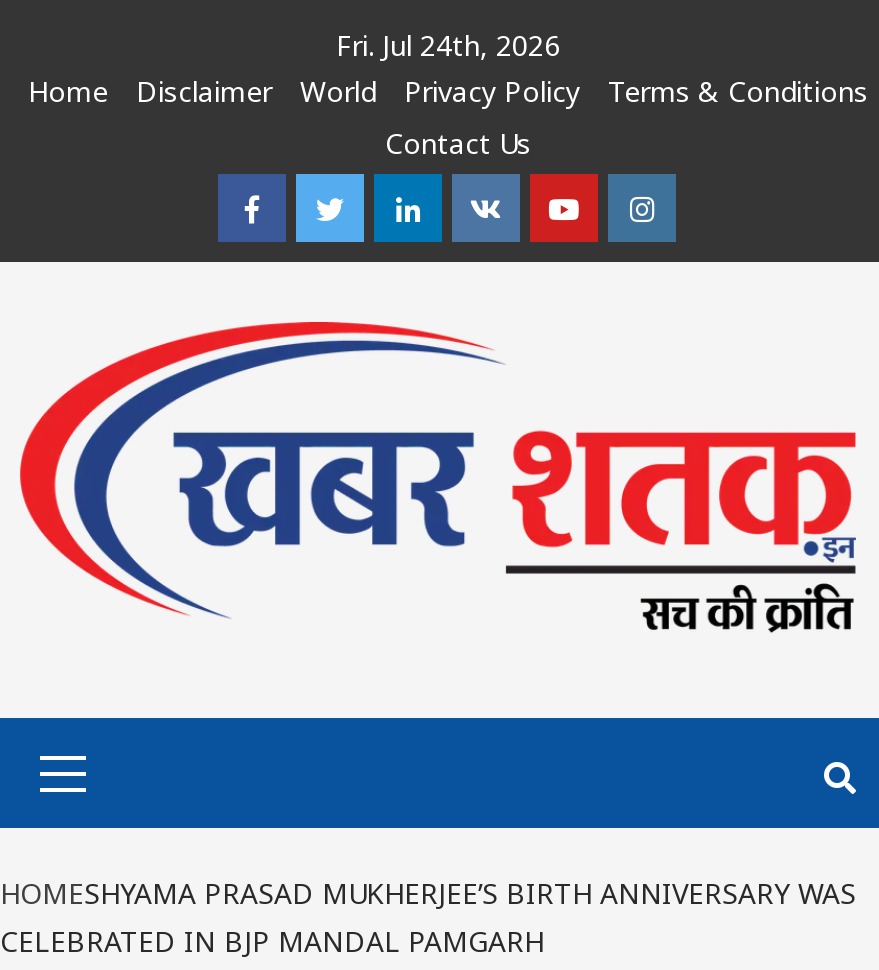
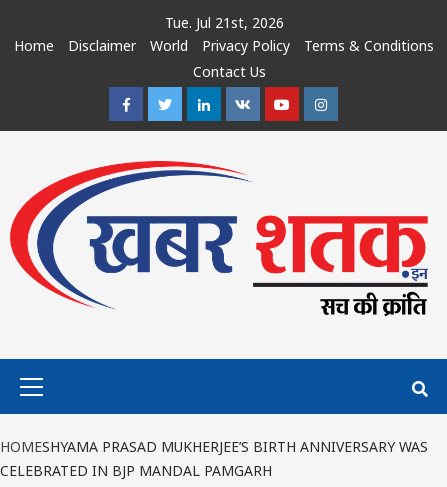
- Fri. Jul 24th, 2026
+ Tue. Jul 21st, 2026
